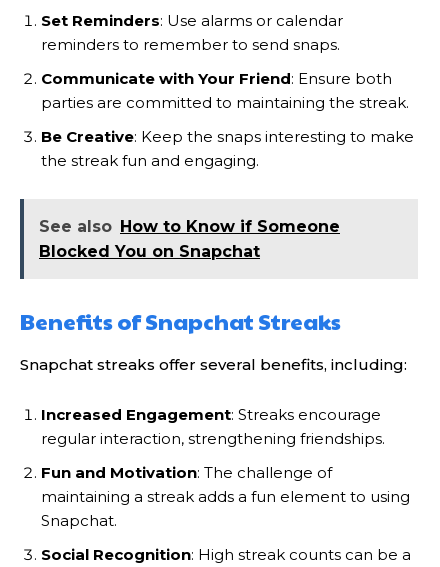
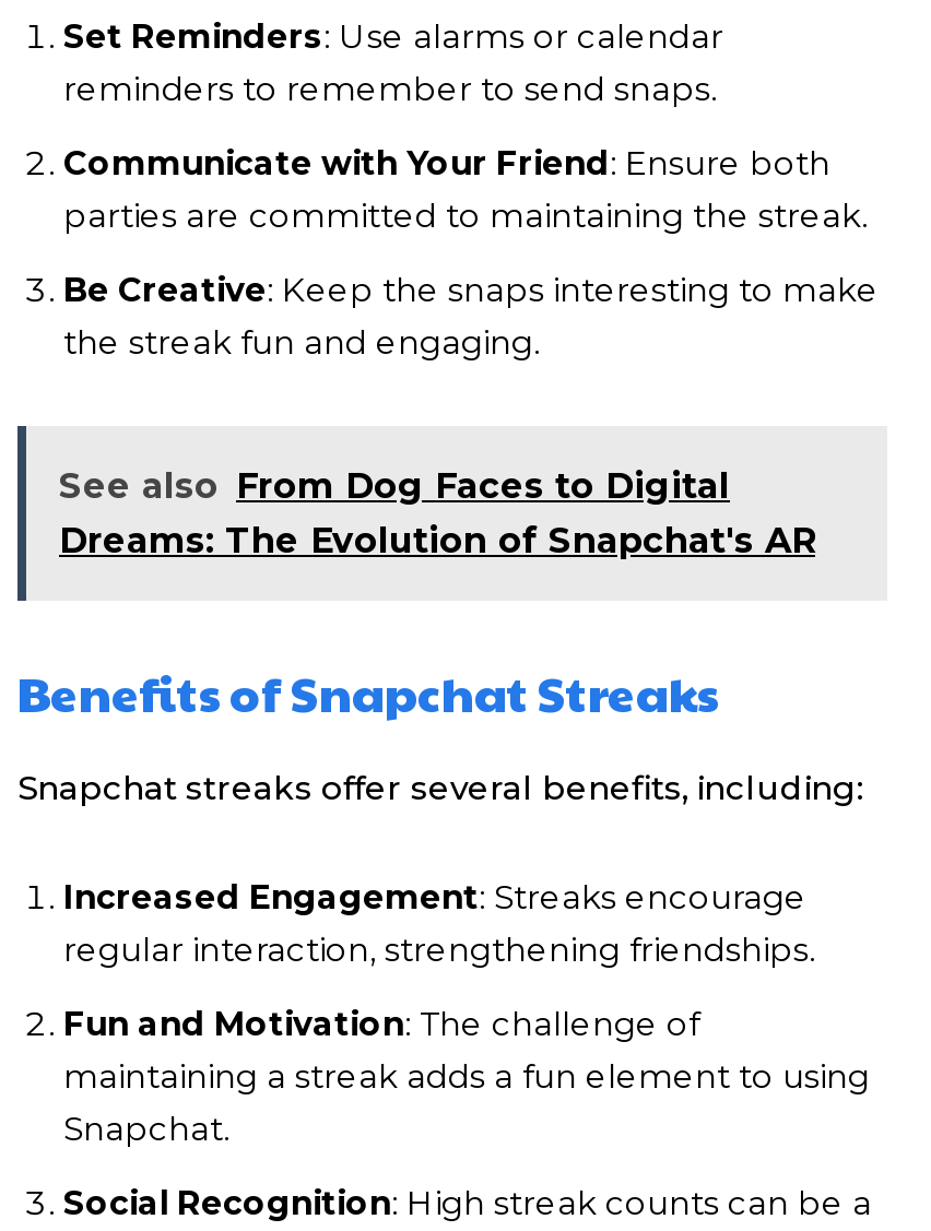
- See also How to Know if Someone
- Blocked You on Snapchat
+ See also From Dog Faces to Digital
+ Dreams: The Evolution of Snapchat's AR
